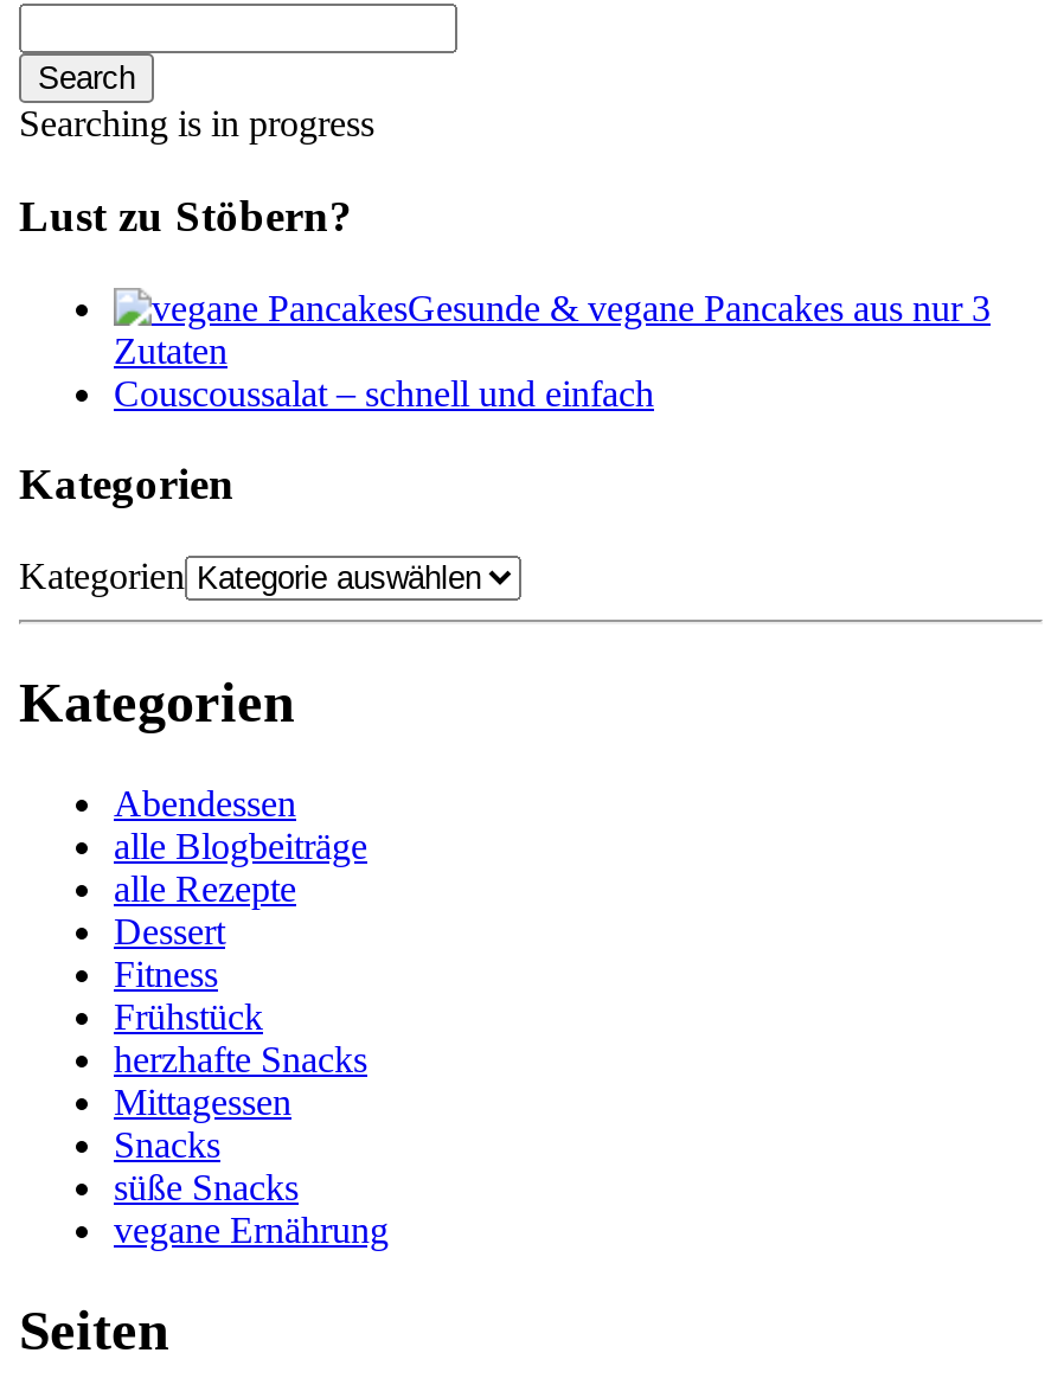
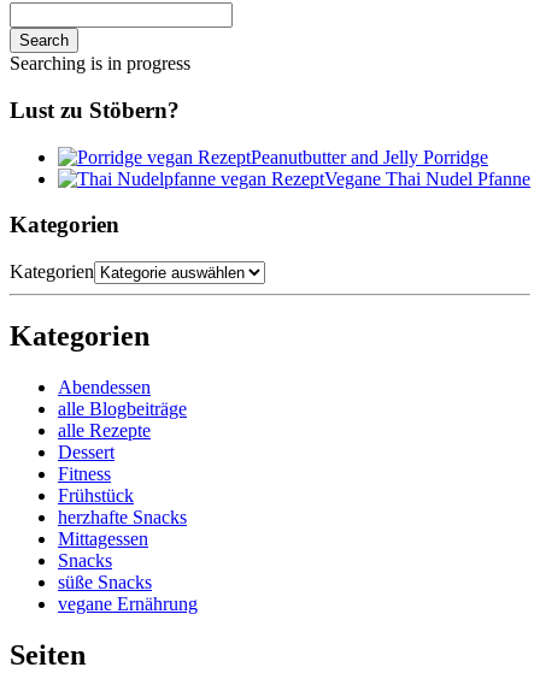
- Gesunde & vegane Pancakes aus nur 3
- Zutaten
- Couscoussalat – schnell und einfach
+ Peanutbutter and Jelly Porridge
+ Vegane Thai Nudel Pfanne
